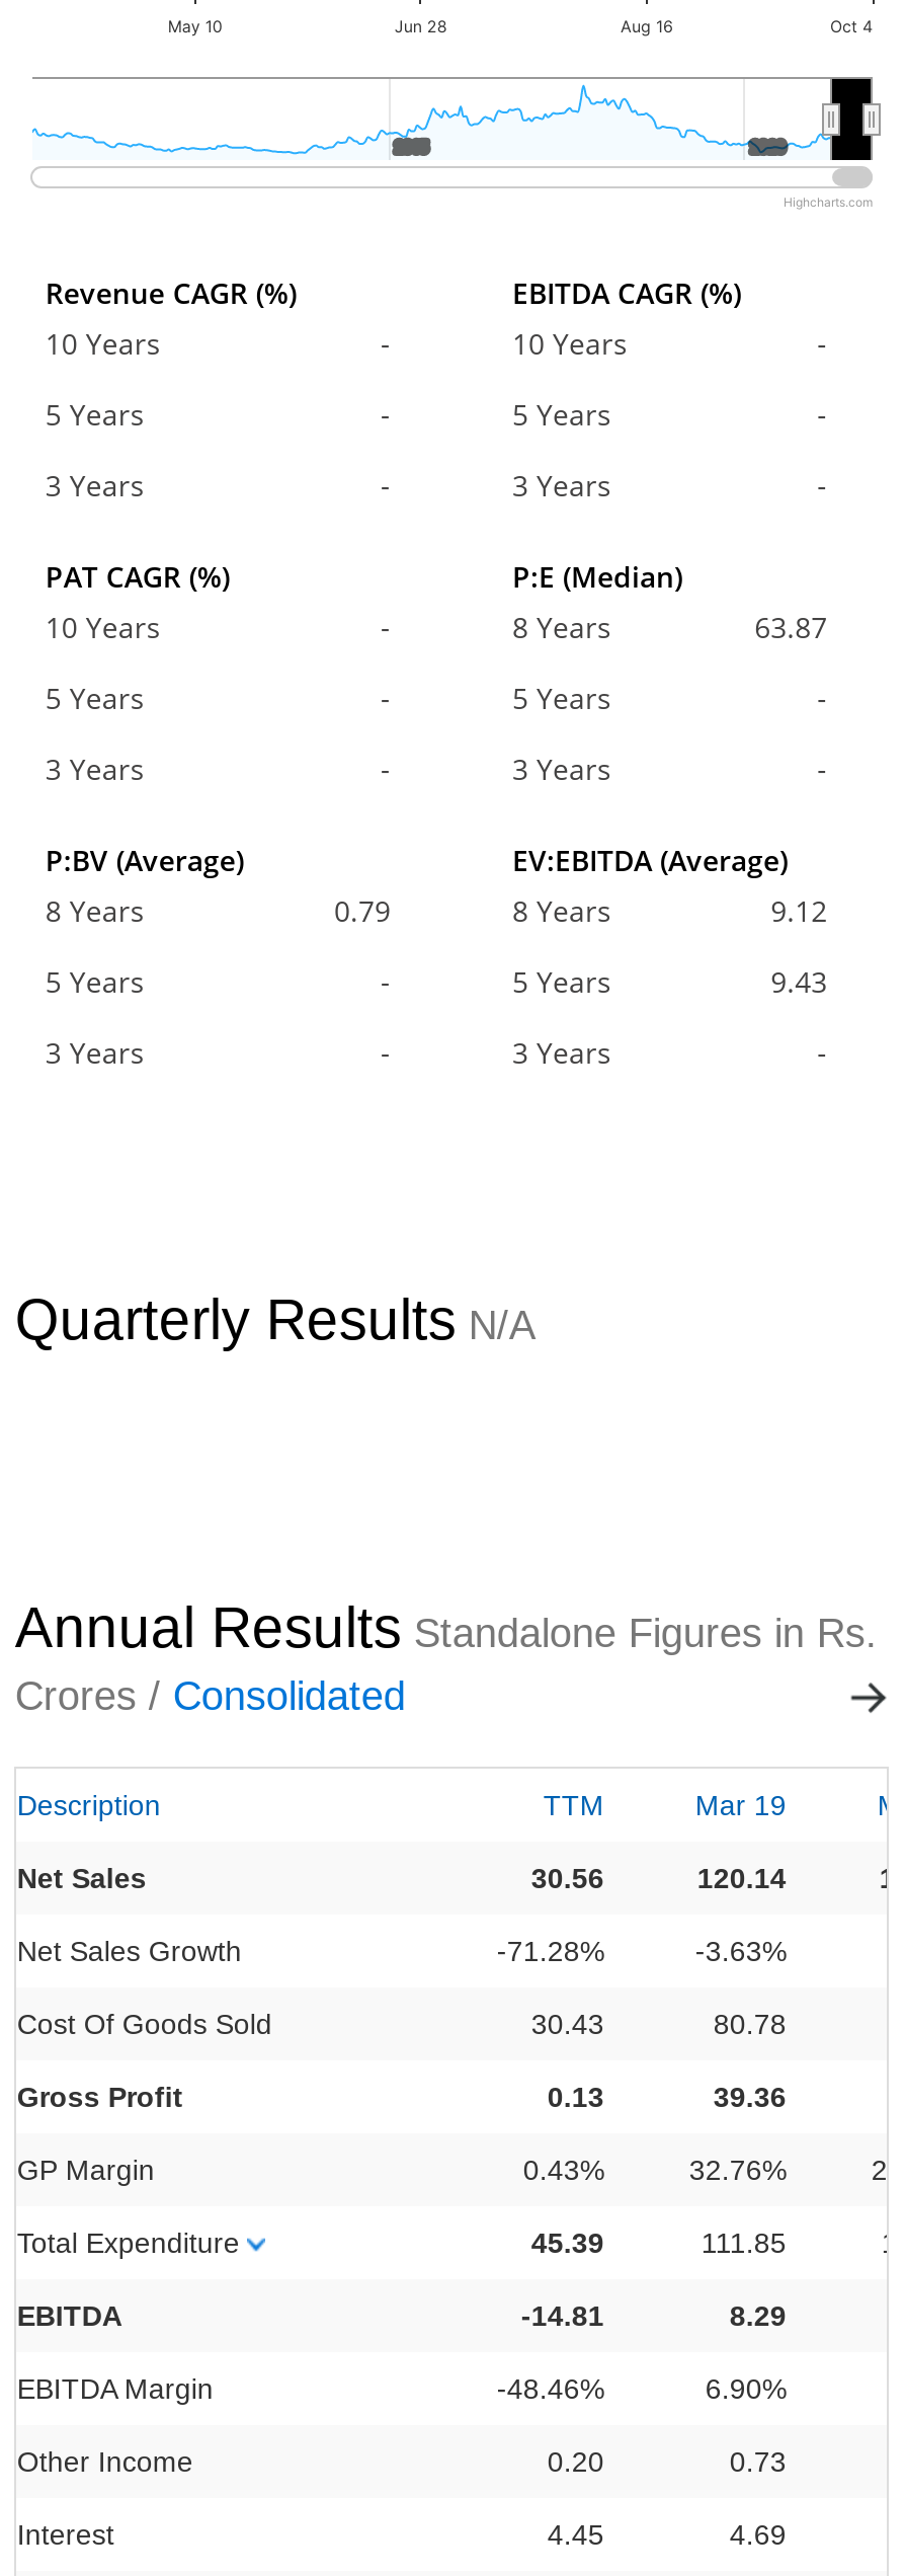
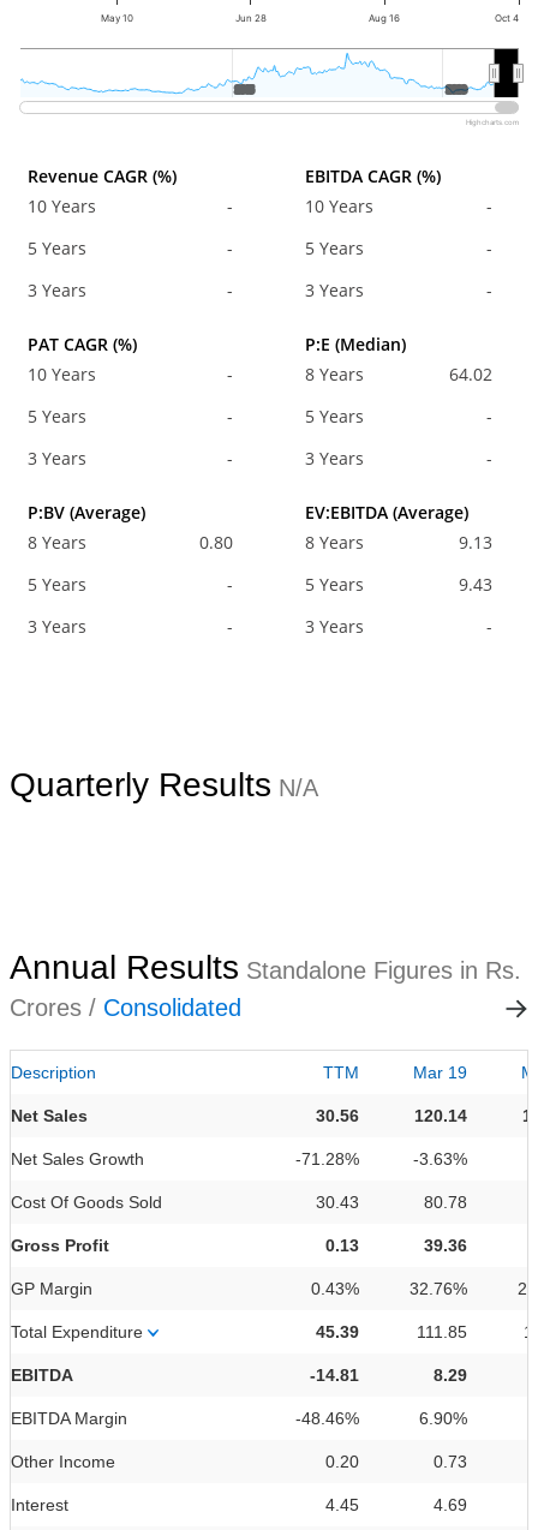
- 63.87
+ 64.02

- 0.79
+ 0.80

- 9.12
+ 9.13
